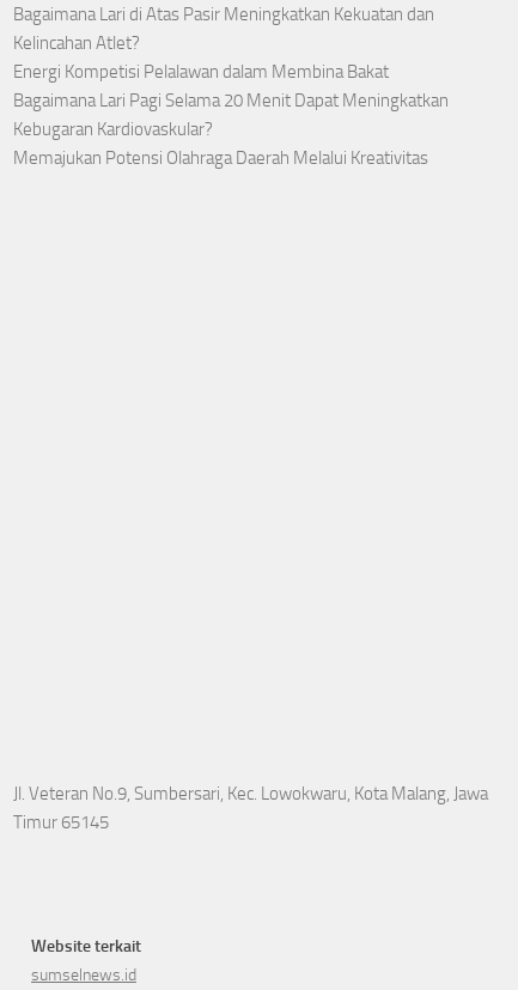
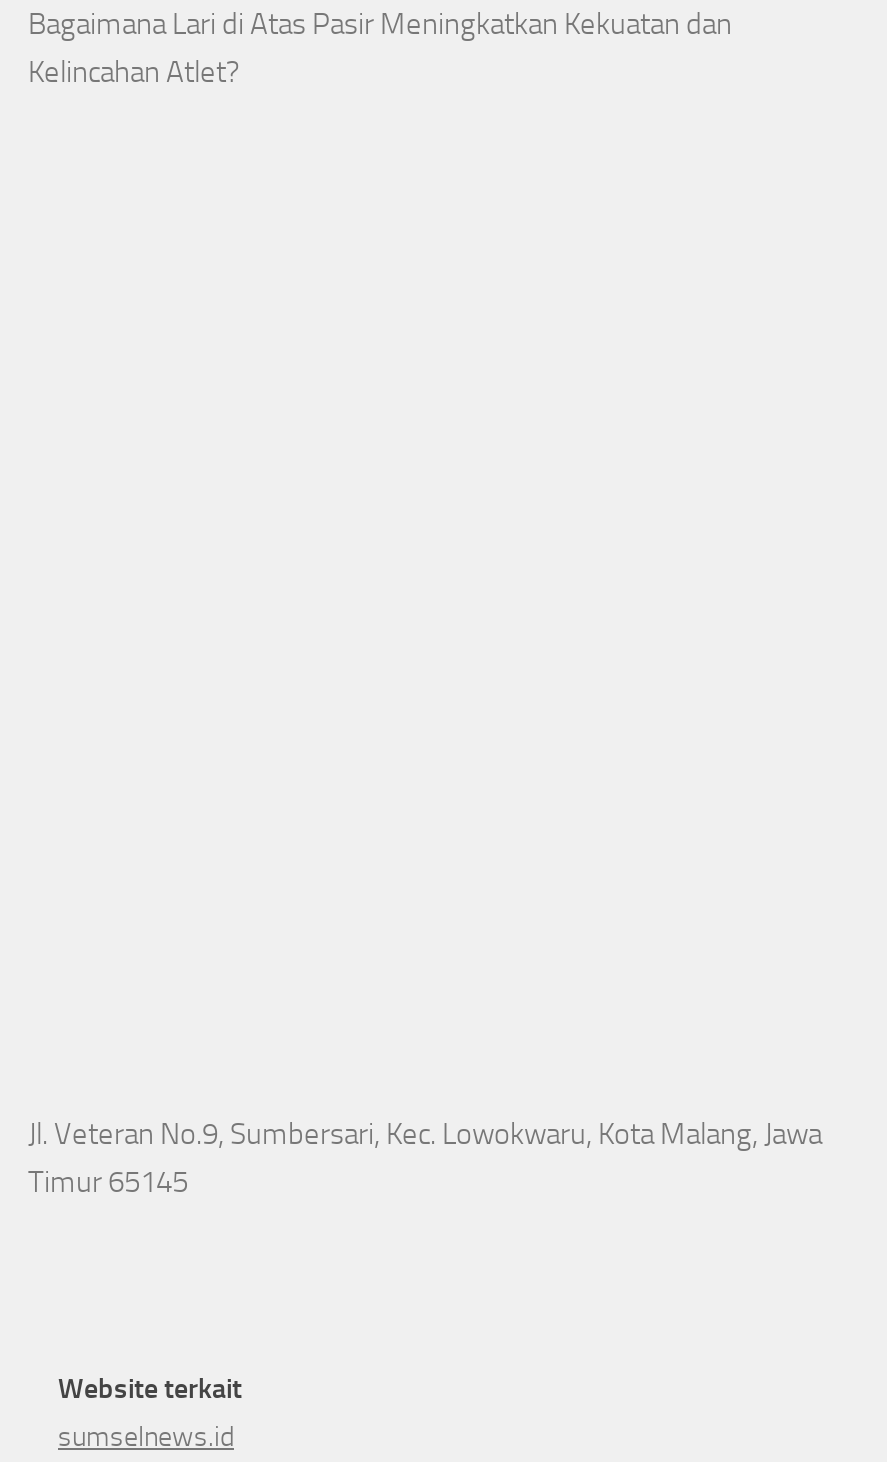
- Energi Kompetisi Pelalawan dalam Membina Bakat
- Bagaimana Lari Pagi Selama 20 Menit Dapat Meningkatkan
- Kebugaran Kardiovaskular?
- Memajukan Potensi Olahraga Daerah Melalui Kreativitas
